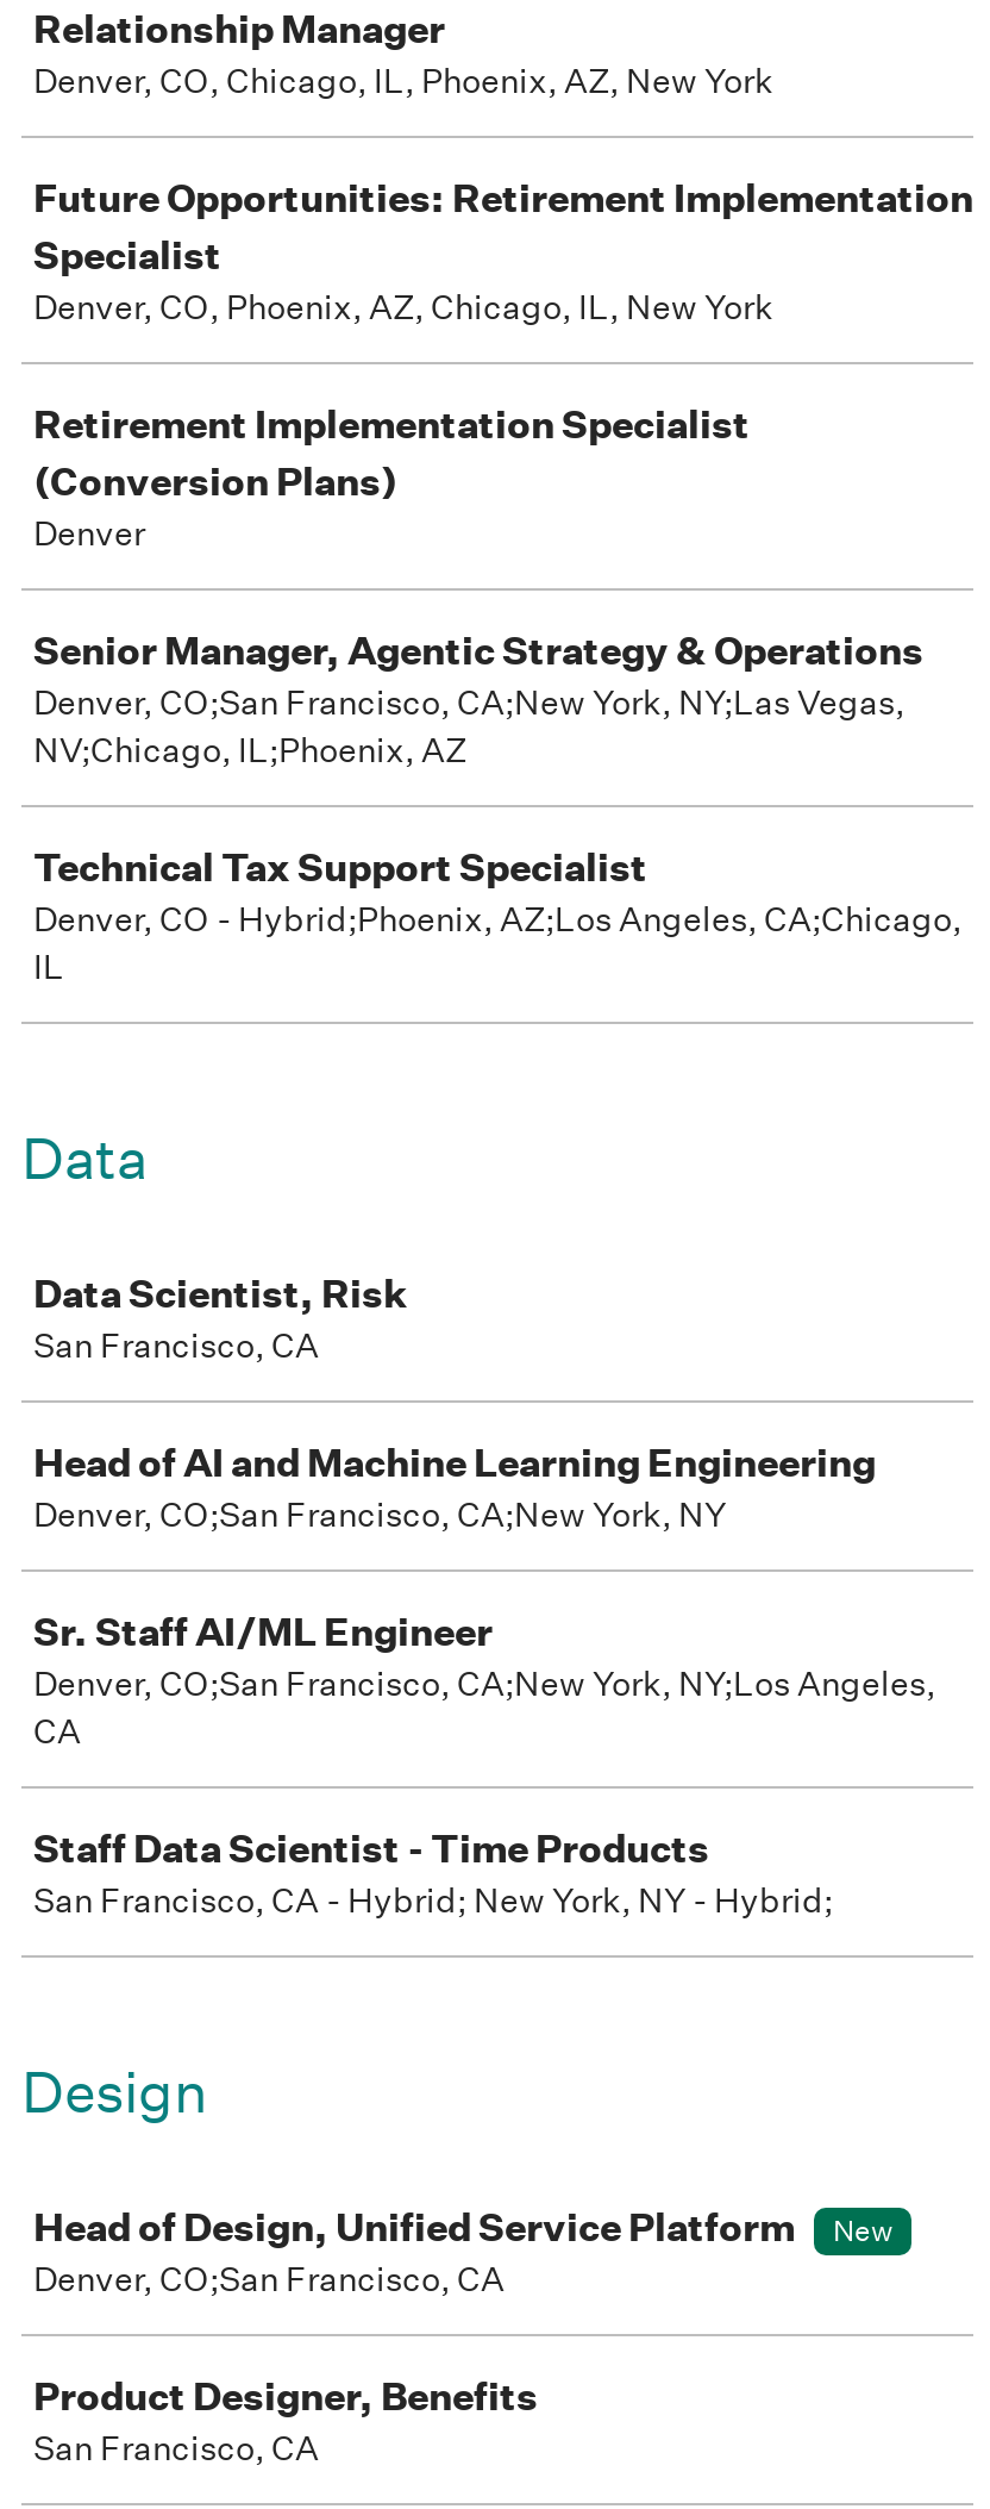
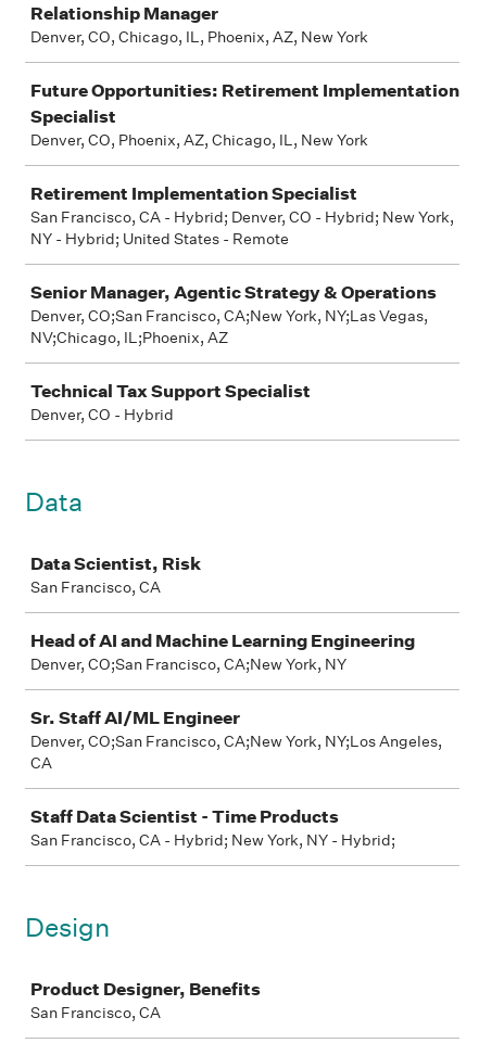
- (Conversion Plans)
- Denver
+ San Francisco, CA - Hybrid; Denver, CO - Hybrid; New York,
+ NY - Hybrid; United States - Remote

- Denver, CO - Hybrid;Phoenix, AZ;Los Angeles, CA;Chicago,
- IL
+ Denver, CO - Hybrid

- Head of Design, Unified Service Platform
- New
- Denver, CO;San Francisco, CA
